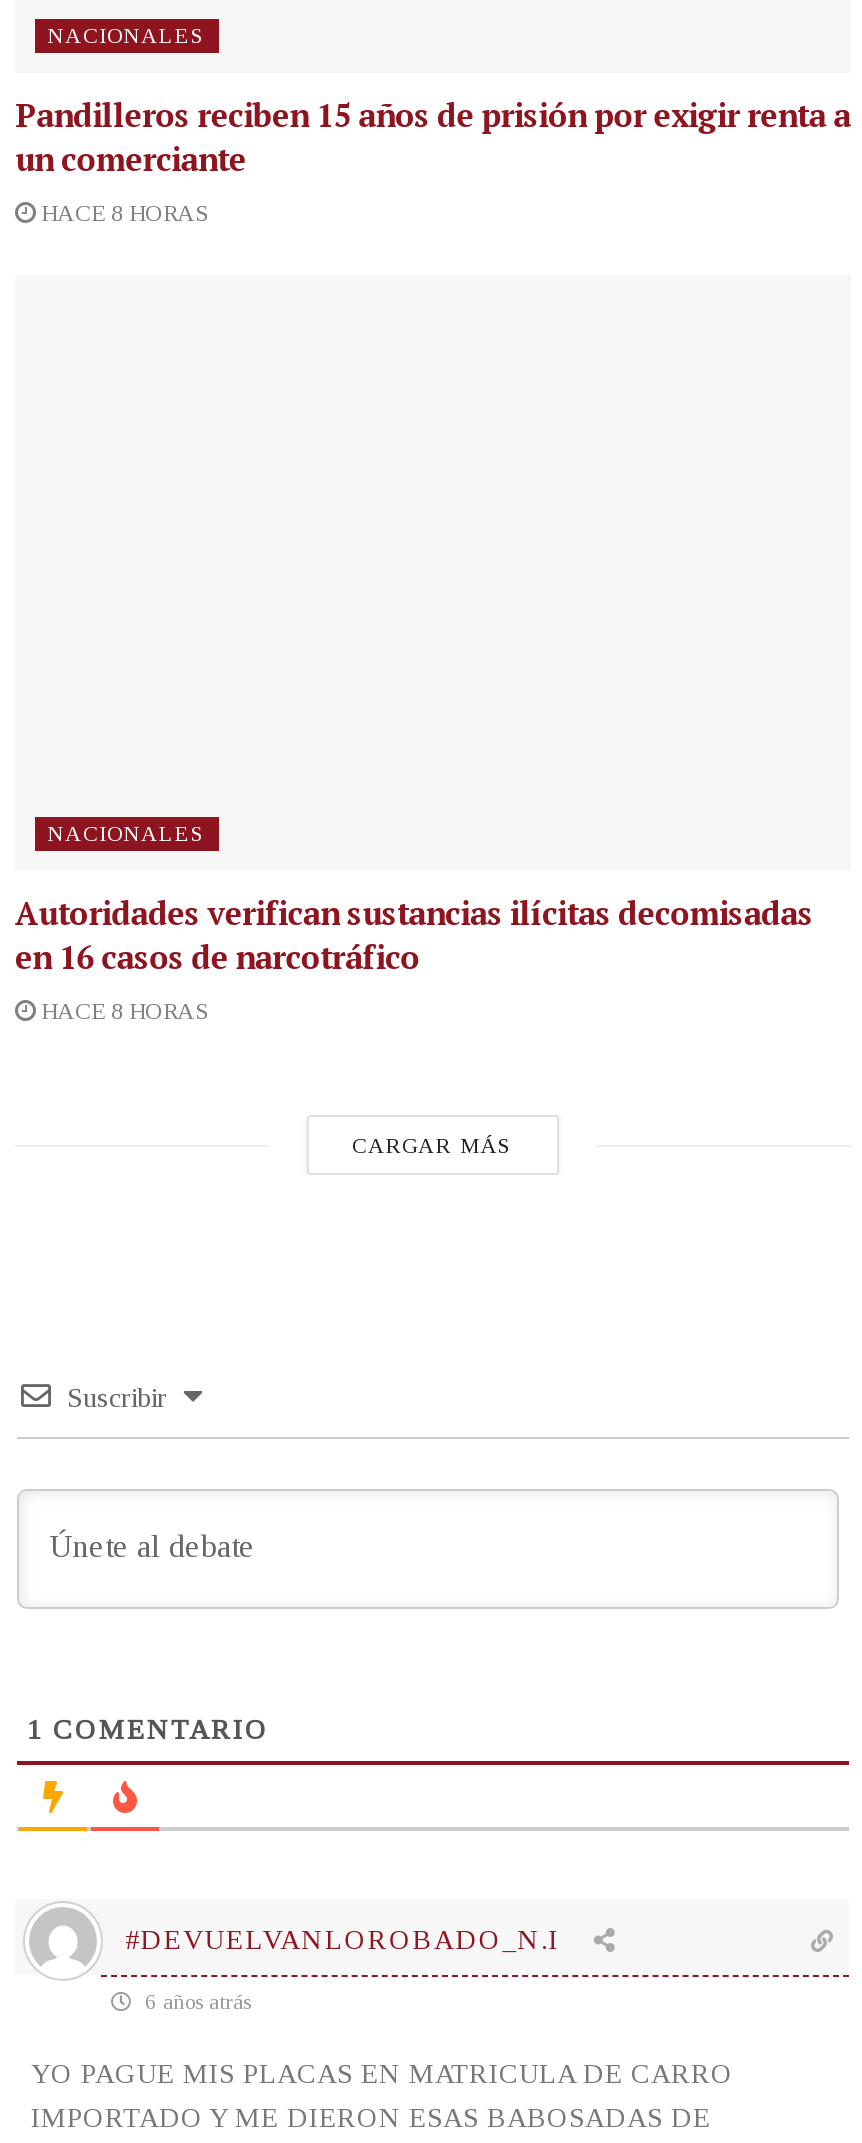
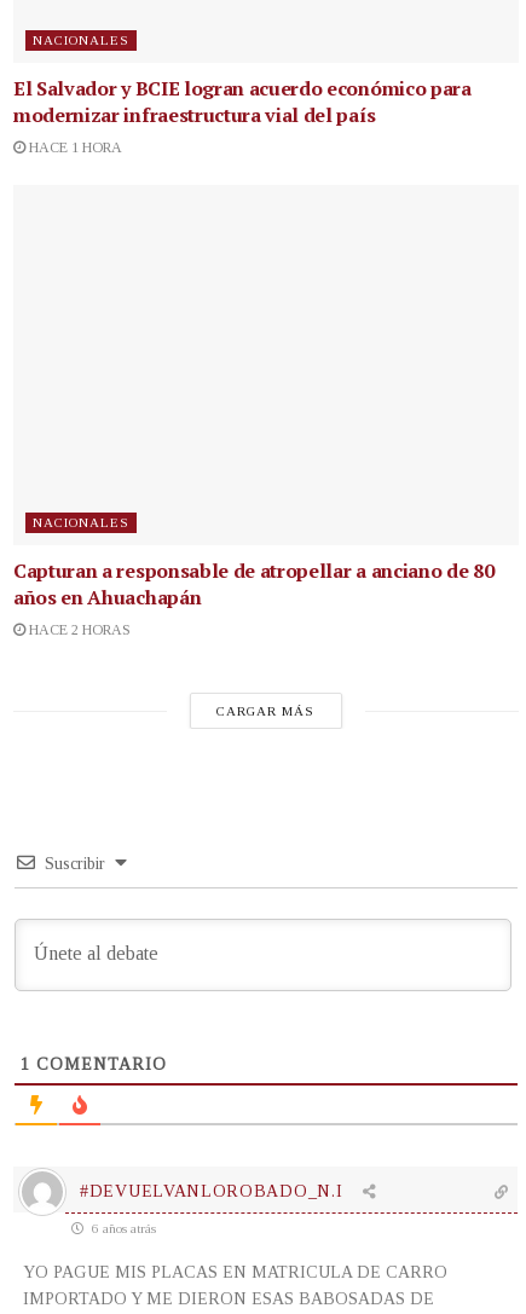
- Pandilleros reciben 15 años de prisión por exigir renta a
- un comerciante
- HACE 8 HORAS
+ El Salvador y BCIE logran acuerdo económico para
+ modernizar infraestructura vial del país
+ HACE 1 HORA

- Autoridades verifican sustancias ilícitas decomisadas
- en 16 casos de narcotráfico
- HACE 8 HORAS
+ Capturan a responsable de atropellar a anciano de 80
+ años en Ahuachapán
+ HACE 2 HORAS
